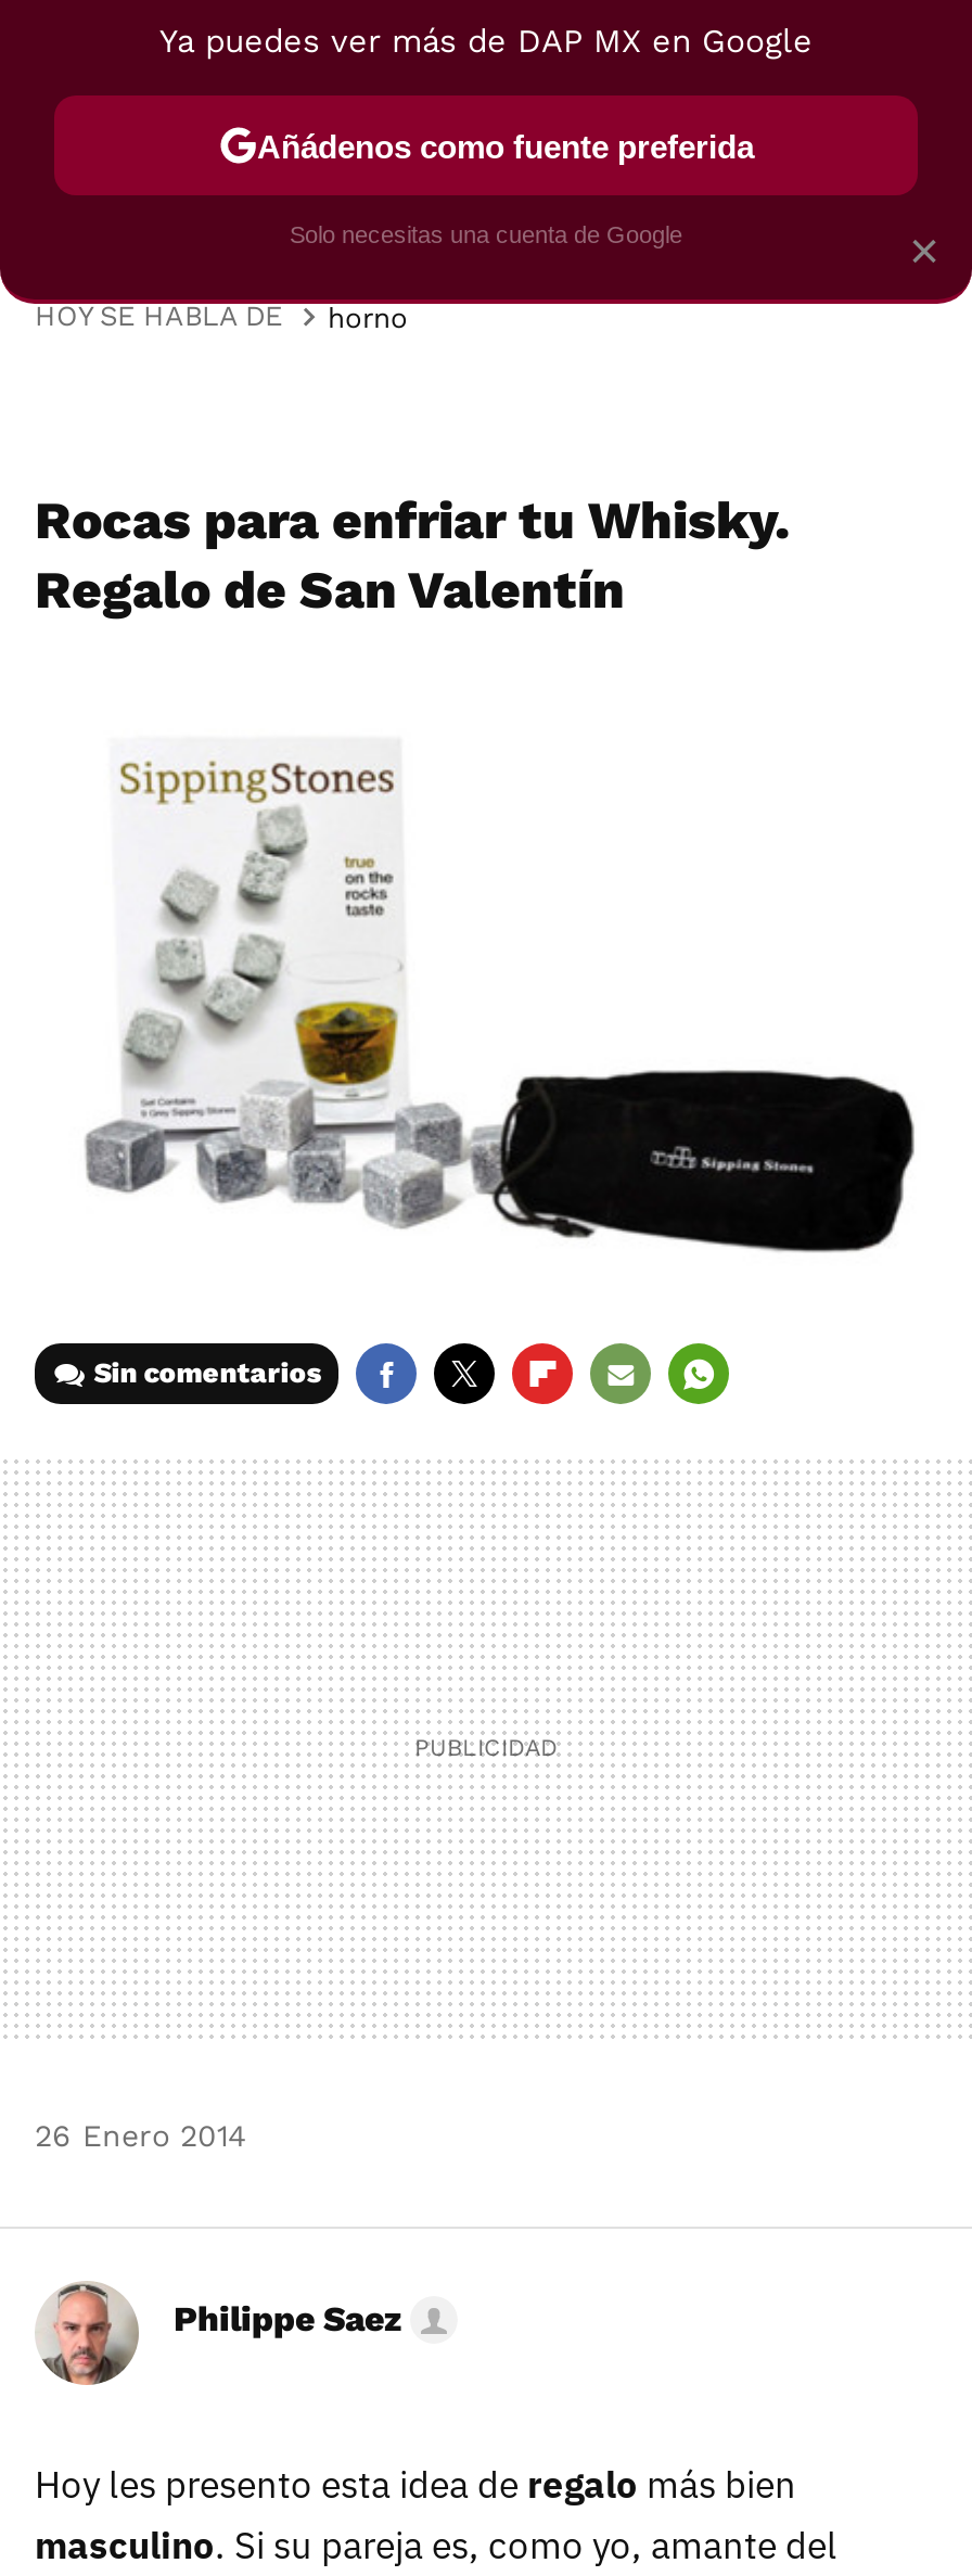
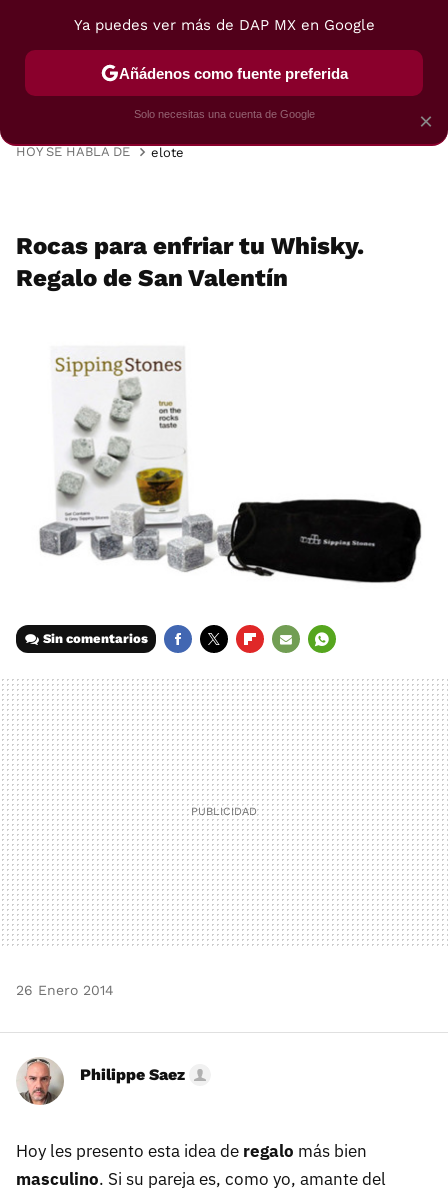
- horno
+ elote
